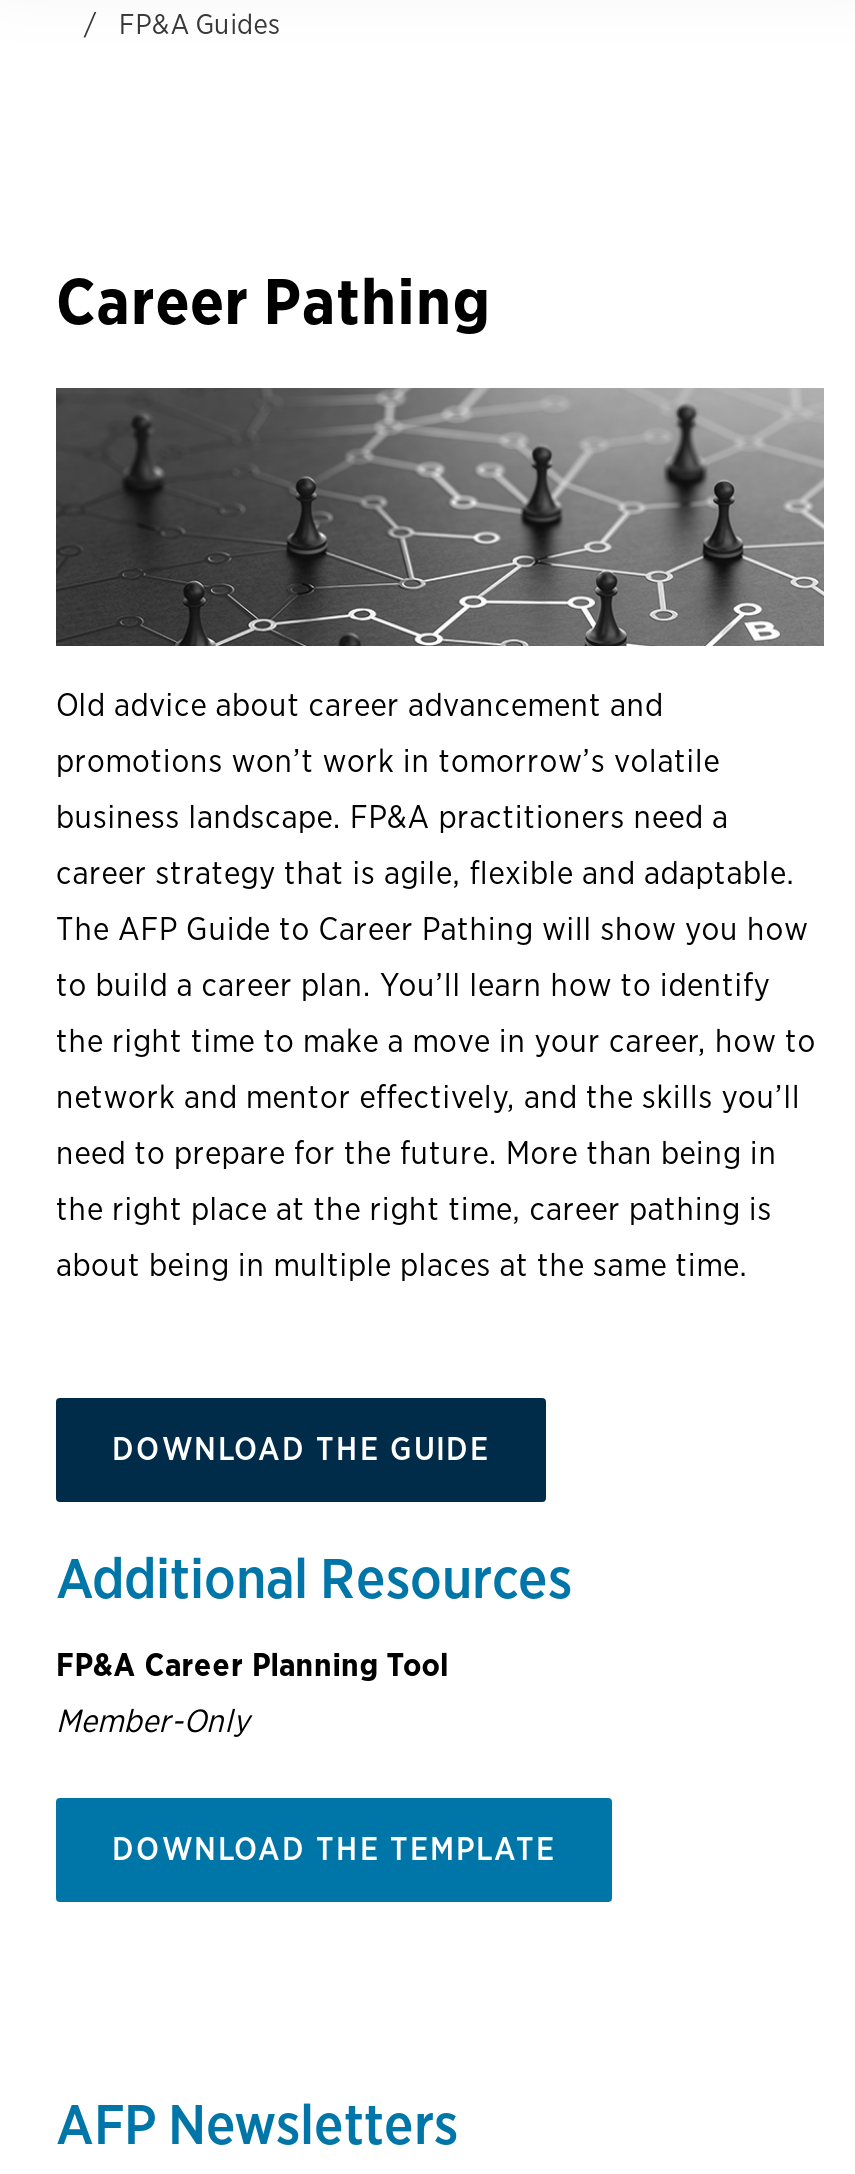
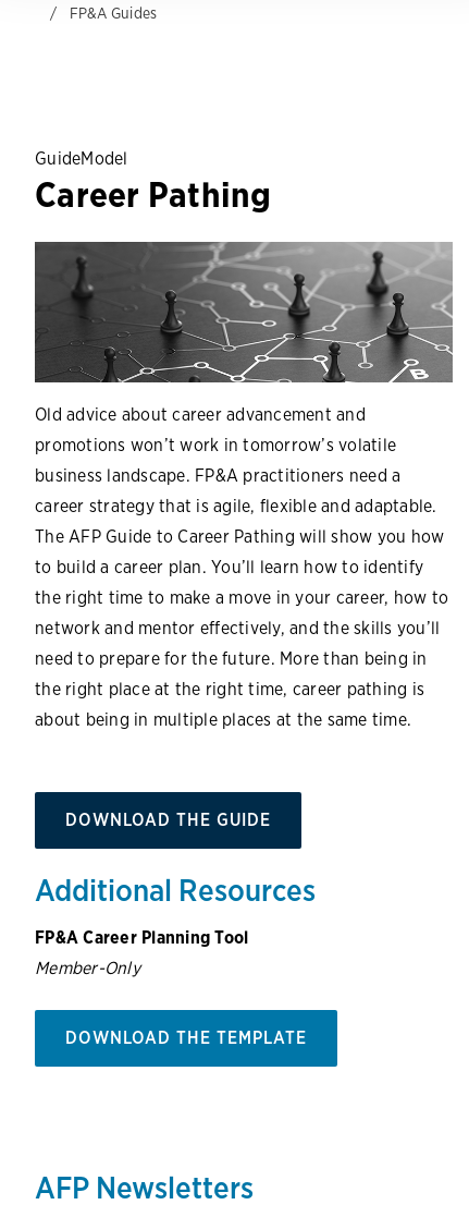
+ GuideModel
